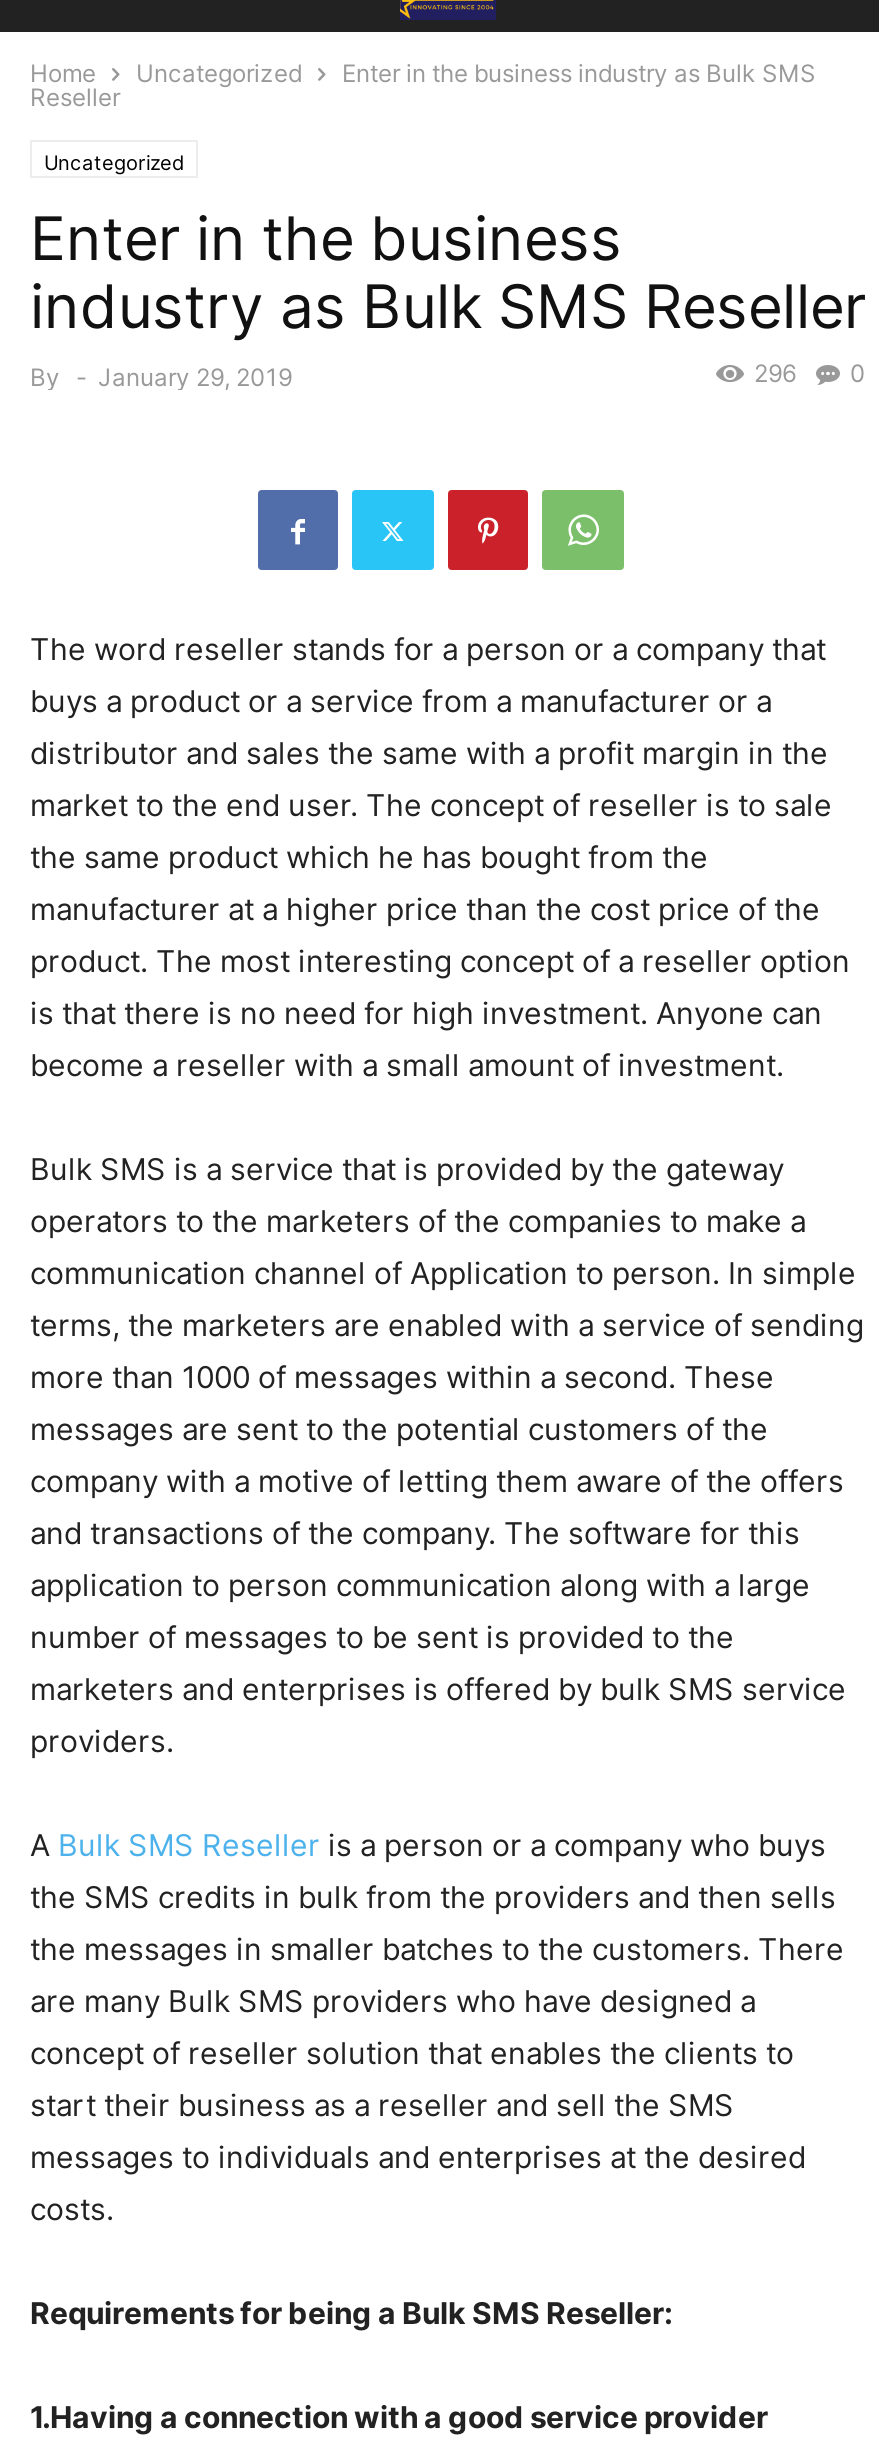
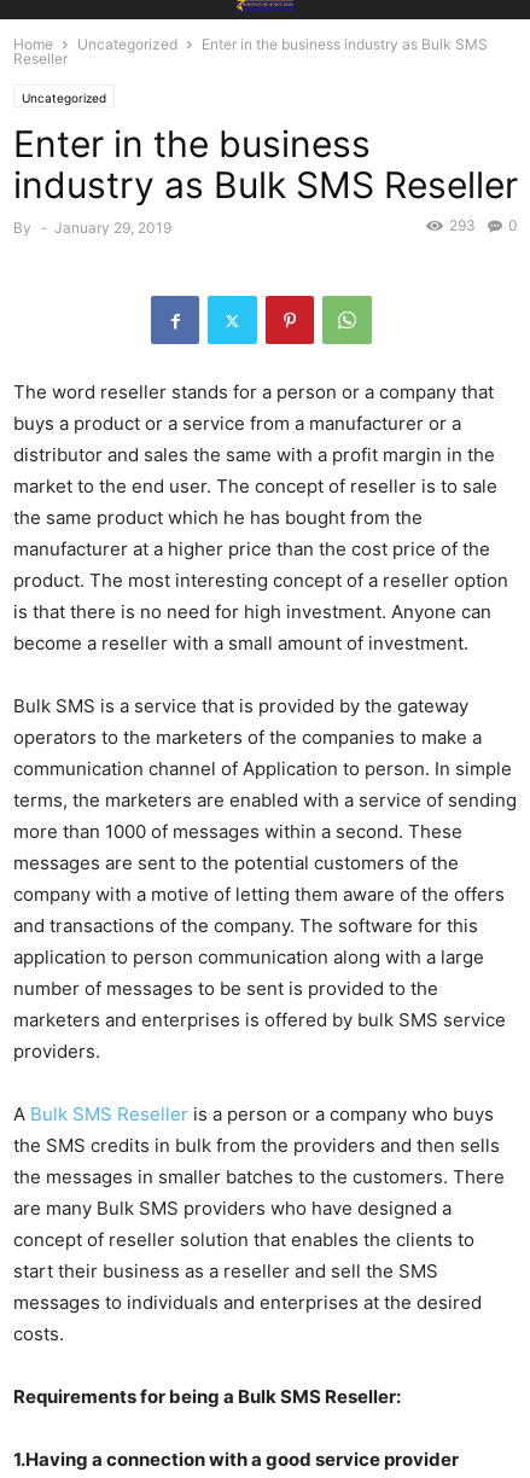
- 296 0
+ 293 0
